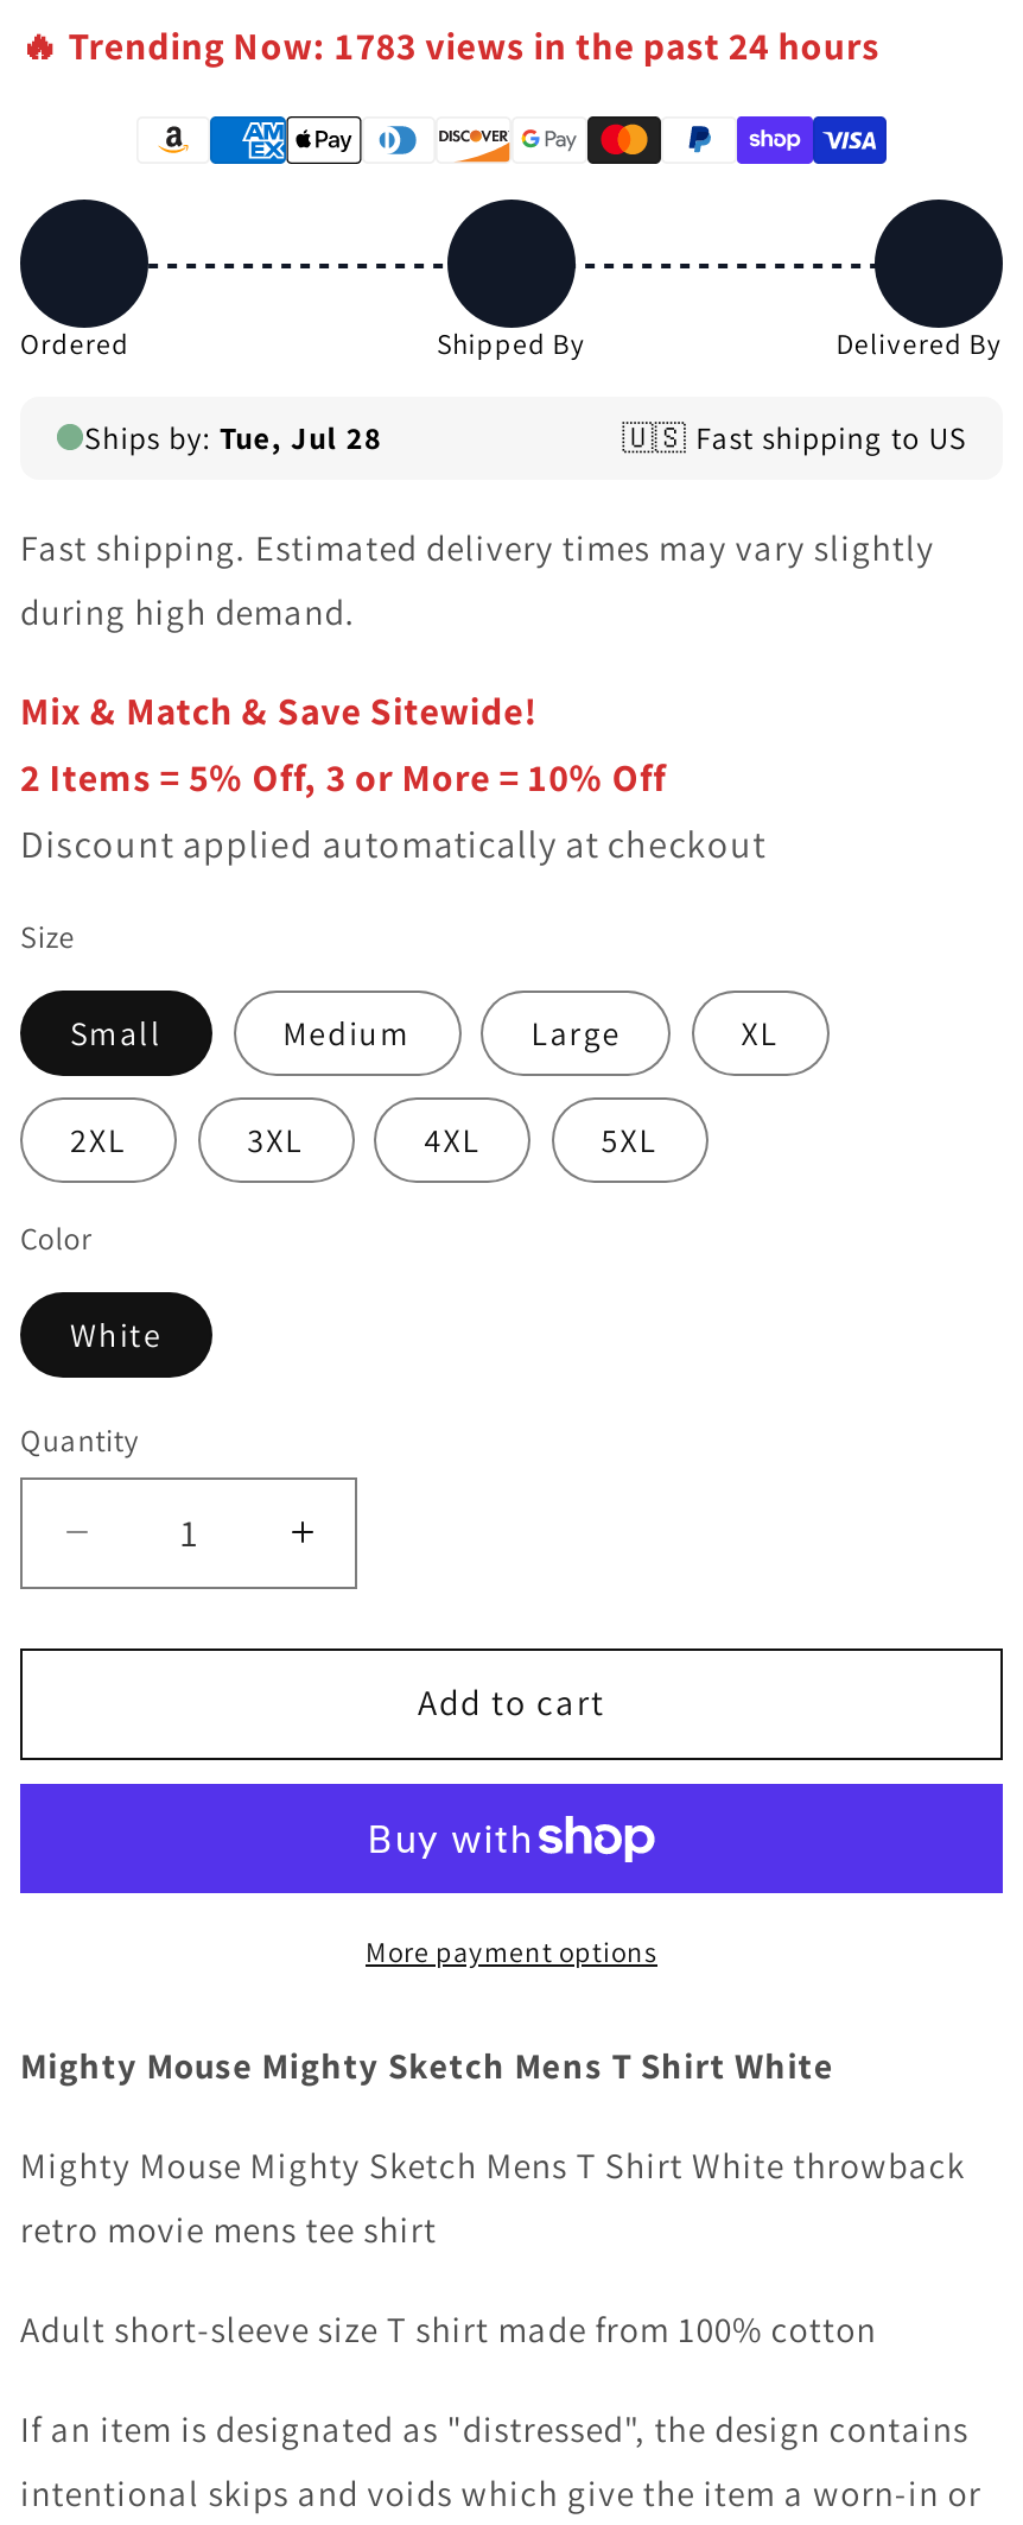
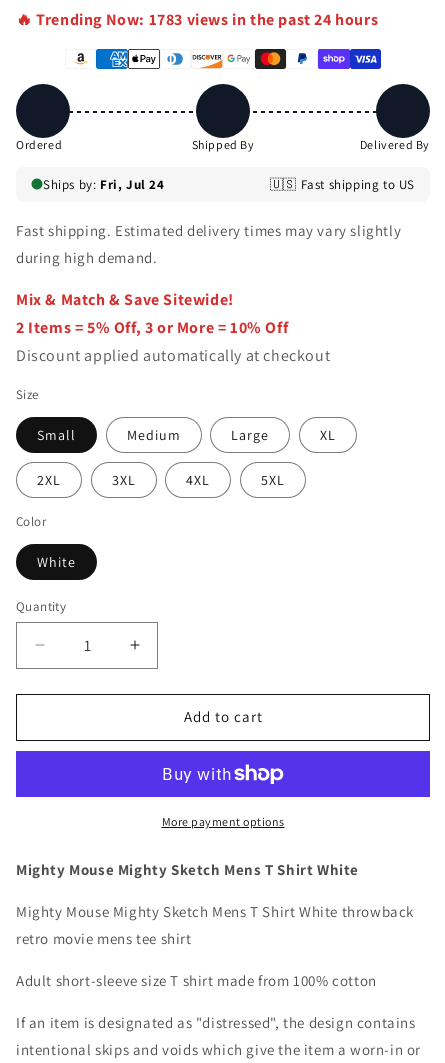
- Ships by: Tue, Jul 28
+ Ships by: Fri, Jul 24
